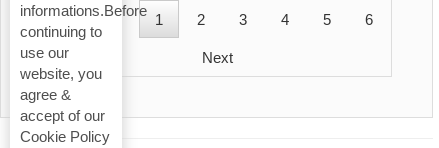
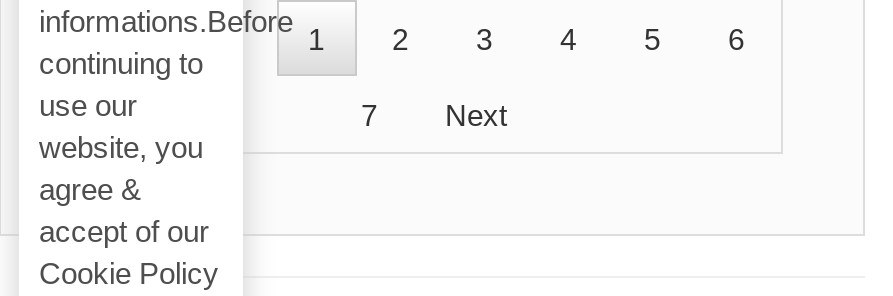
+ 7
